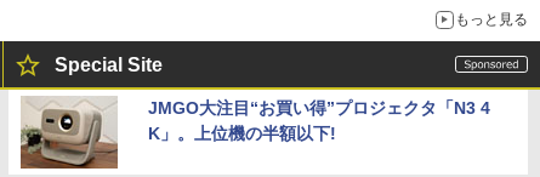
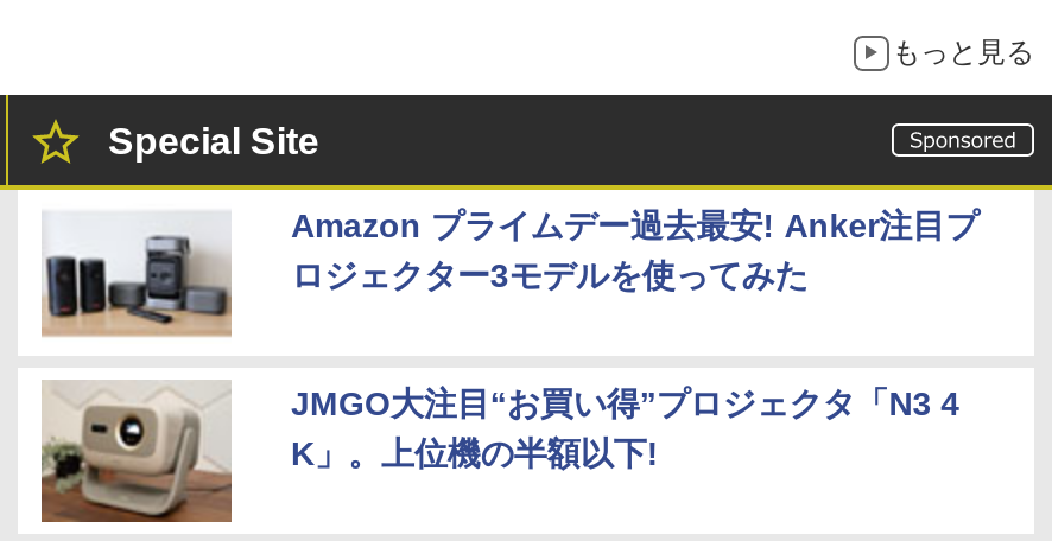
+ [image]
+ Amazon プライムデー過去最安! Anker注目プ
+ ロジェクター3モデルを使ってみた
